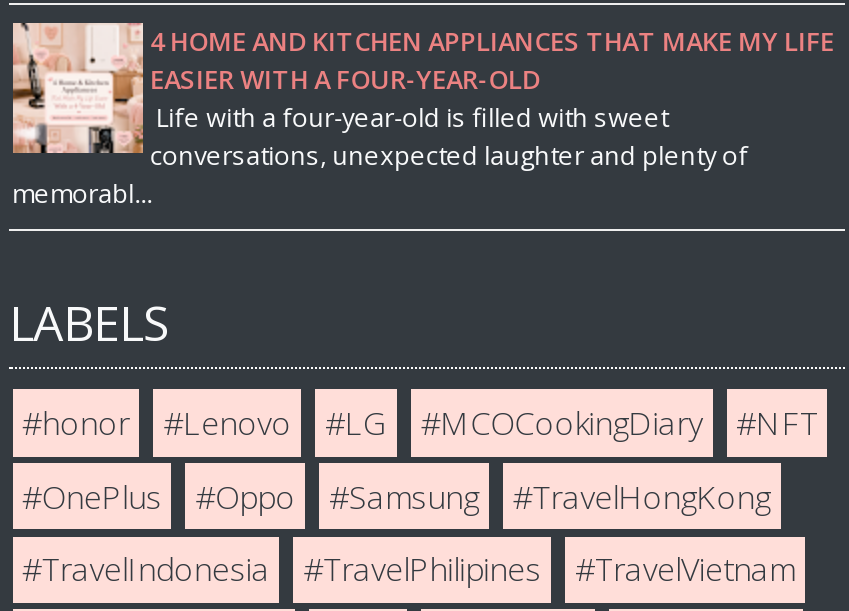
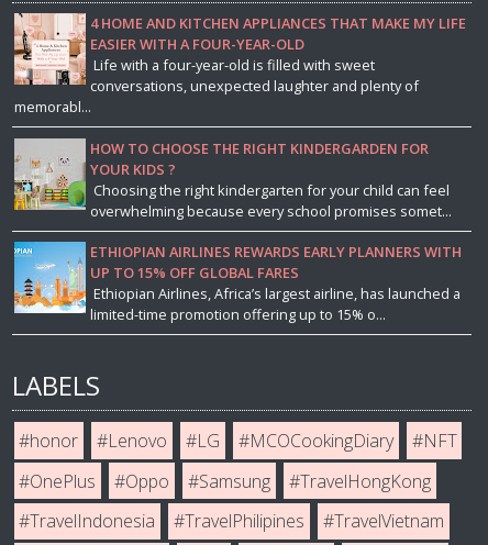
+ [image]
+ HOW TO CHOOSE THE RIGHT KINDERGARDEN FOR
+ YOUR KIDS ?
+ Choosing the right kindergarten for your child can feel
+ overwhelming because every school promises somet...
+ ETHIOPIAN AIRLINES REWARDS EARLY PLANNERS WITH
+ UP TO 15% OFF GLOBAL FARES
+ Ethiopian Airlines, Africa’s largest airline, has launched a
+ limited-time promotion offering up to 15% o...

+ [image]
